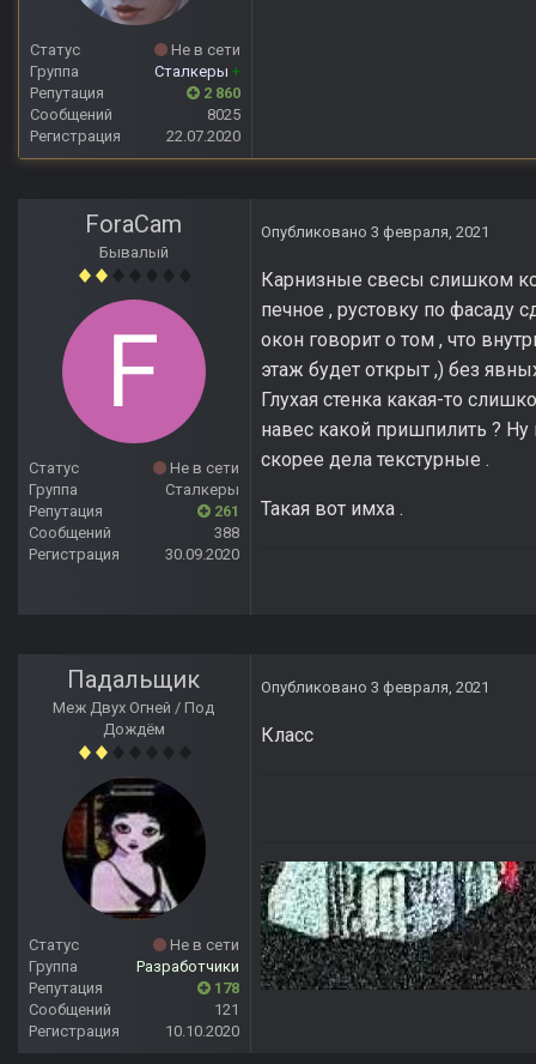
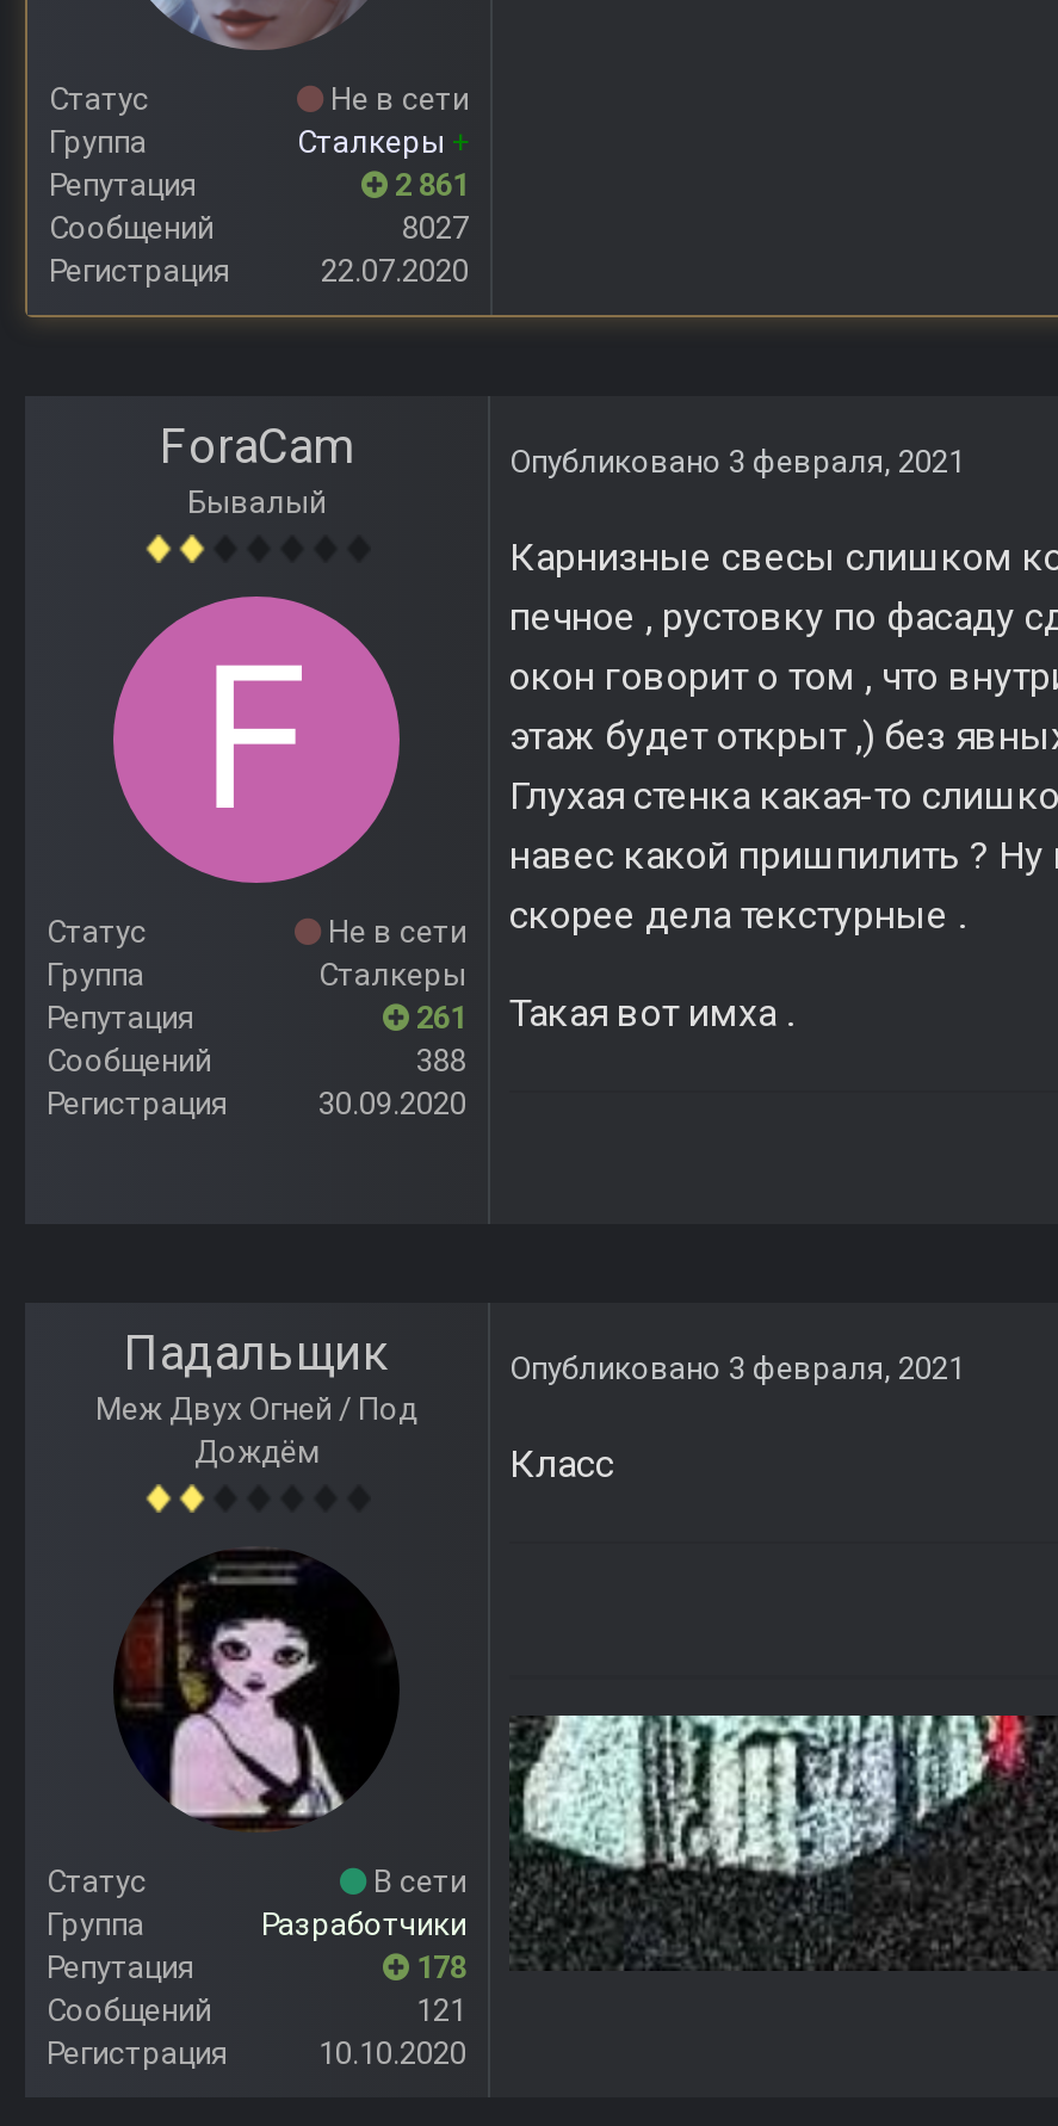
- 2 860
+ 2 861

- 8025
+ 8027

- Не в сети
+ В сети
